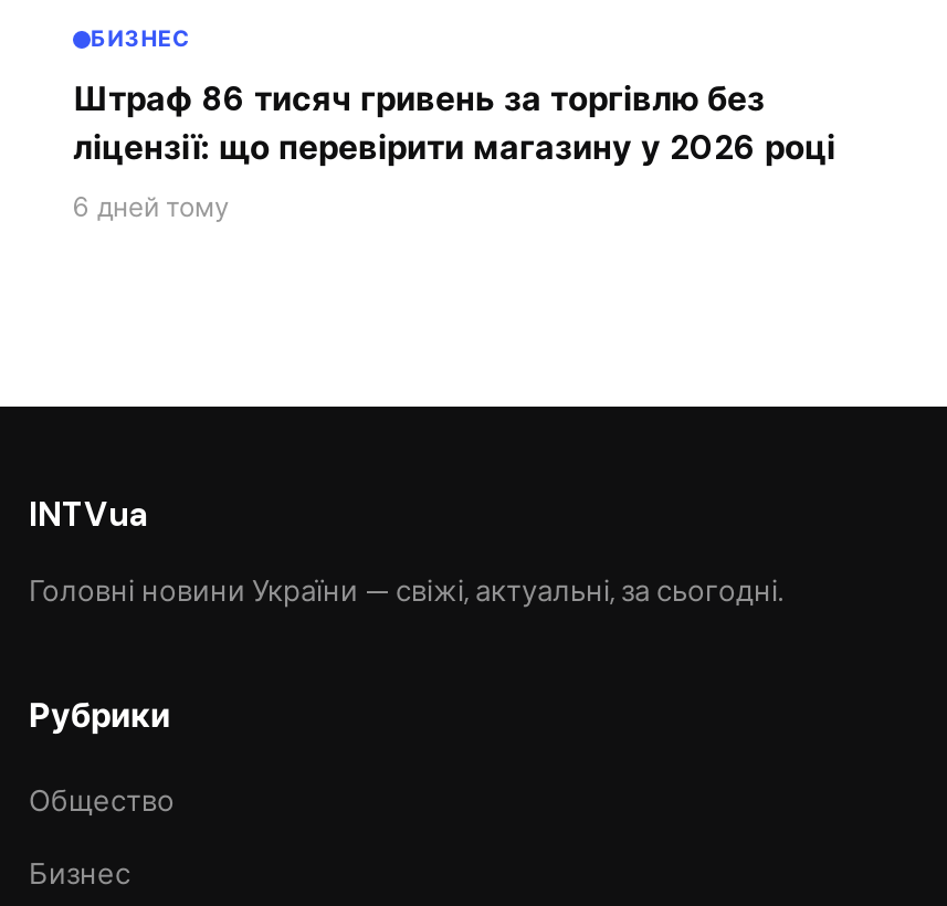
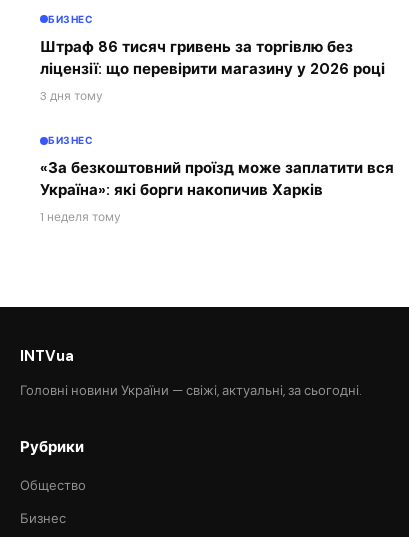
- 6 дней тому
+ 3 дня тому
+ БИЗНЕС
+ «За безкоштовний проїзд може заплатити вся
+ Україна»: які борги накопичив Харків
+ 1 неделя тому
